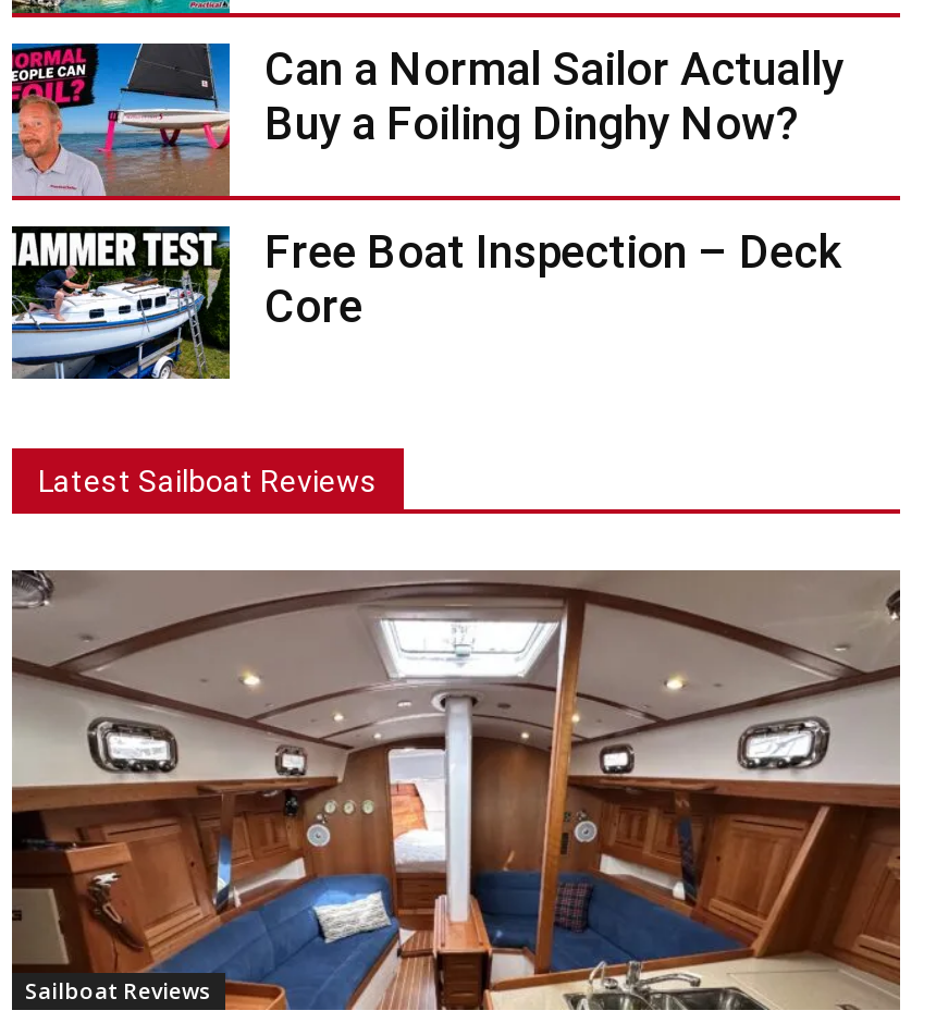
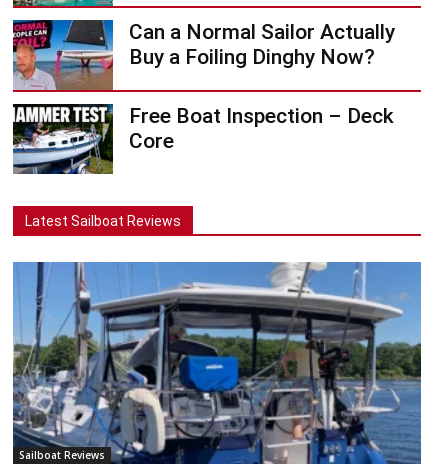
- [image]
+ [image]
